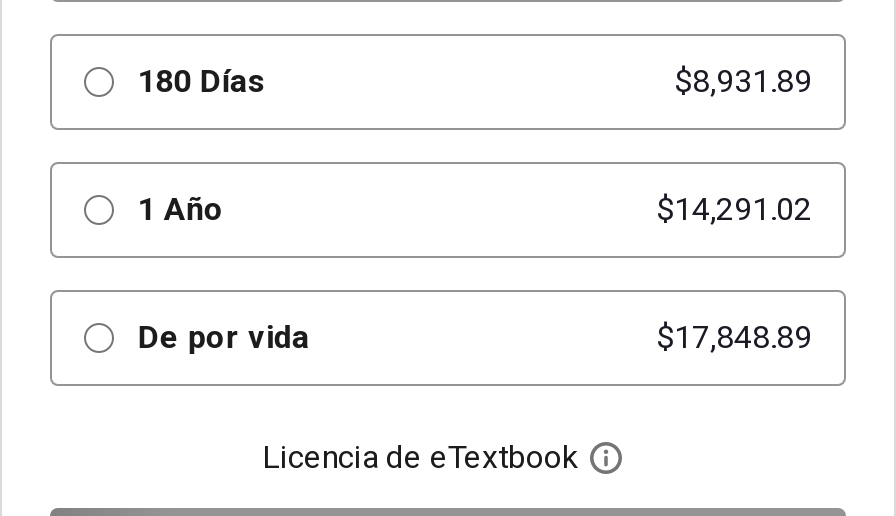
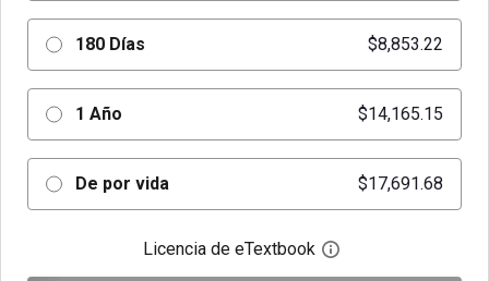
- $8,931.89
+ $8,853.22

- $14,291.02
+ $14,165.15

- $17,848.89
+ $17,691.68
